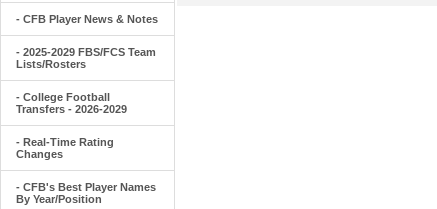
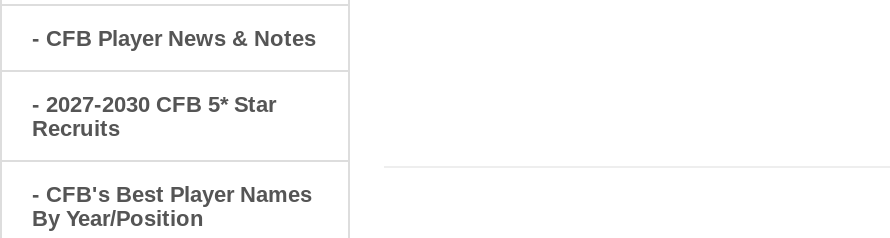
- - 2025-2029 FBS/FCS Team
- Lists/Rosters
- - College Football
- Transfers - 2026-2029
- - Real-Time Rating
- Changes
+ - 2027-2030 CFB 5* Star
+ Recruits
